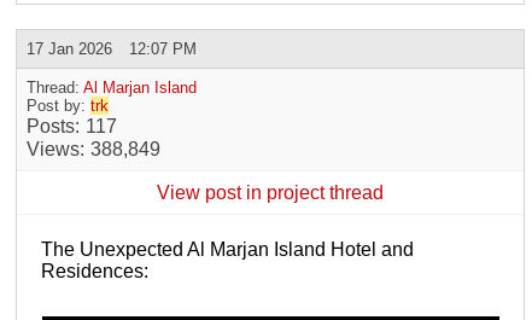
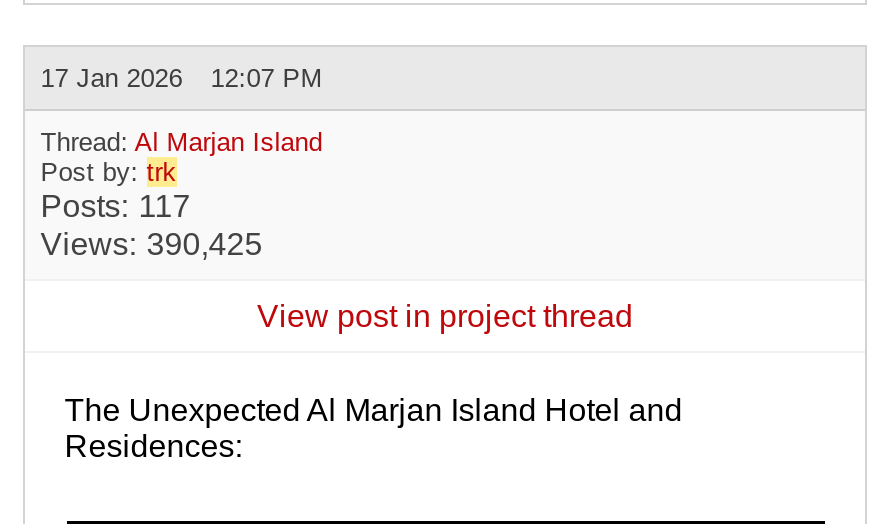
- Views 388,849
+ Views 390,425
